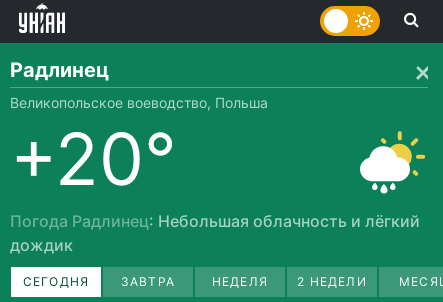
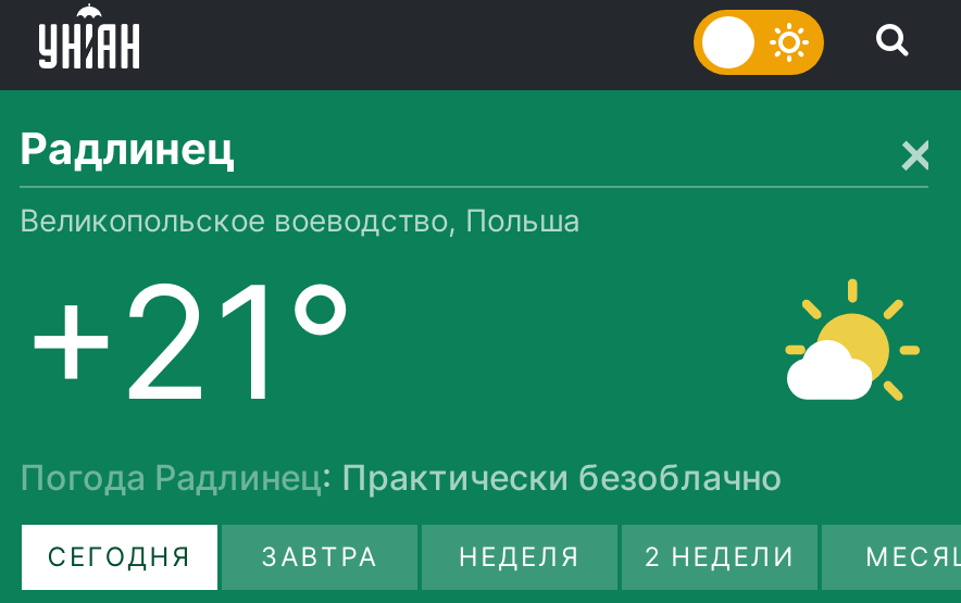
- [image]
- +20°
- Погода Радлинец: Небольшая облачность и лёгкий
- дождик
+ [image]
+ +21°
+ Погода Радлинец: Практически безоблачно
